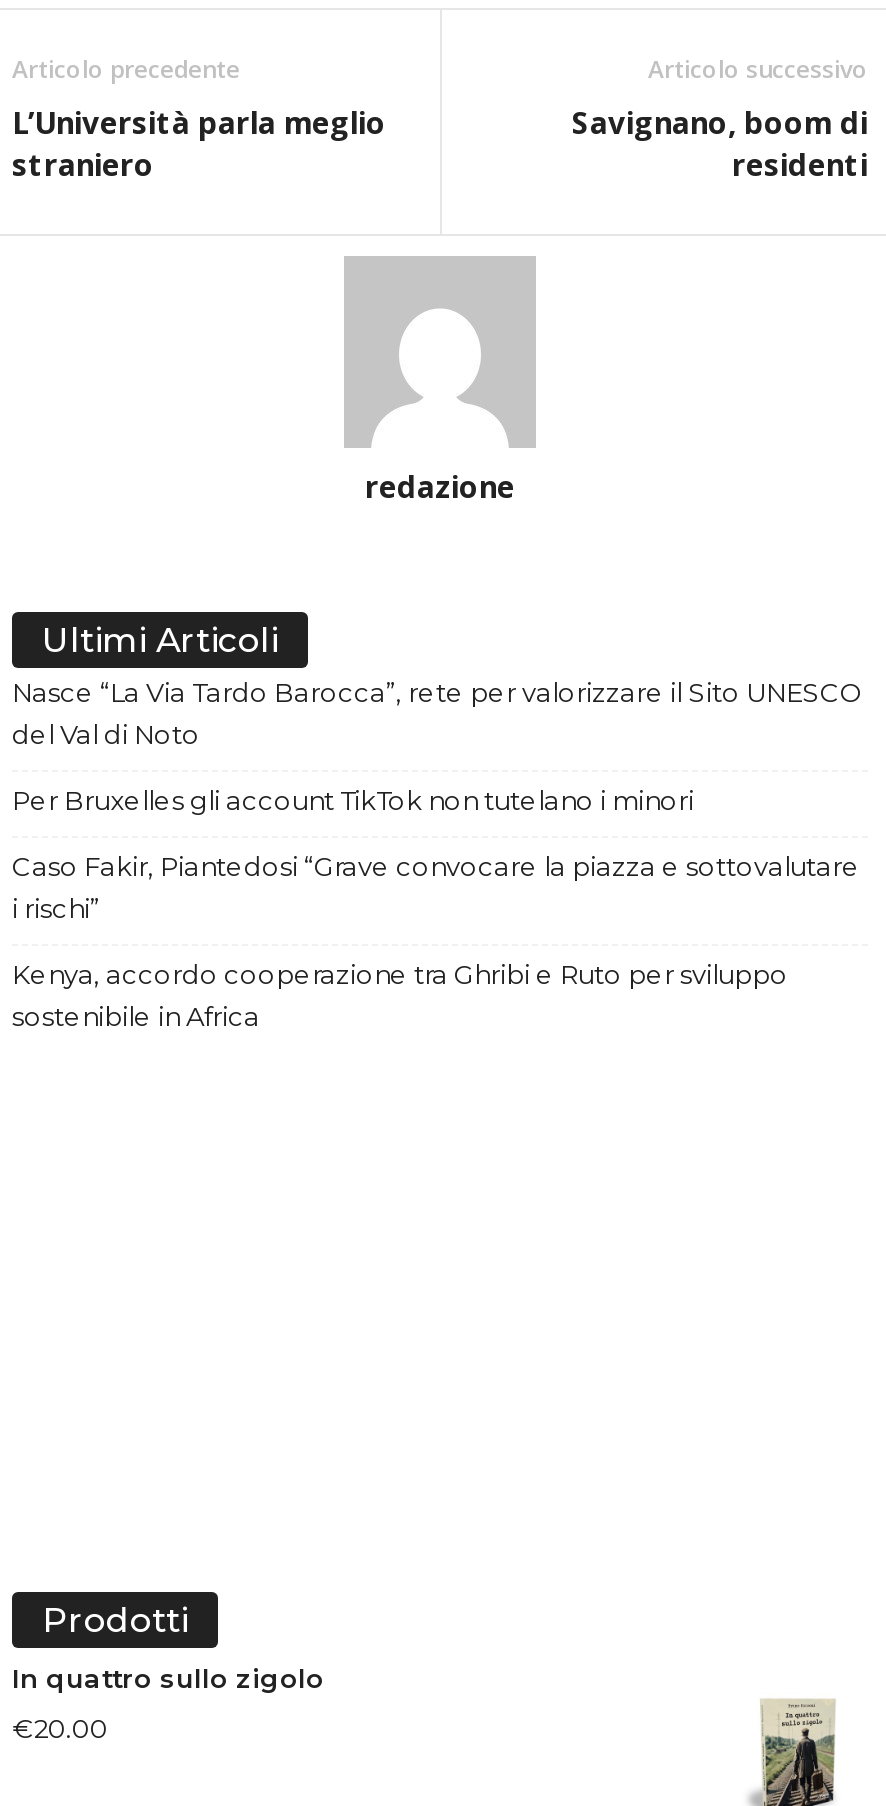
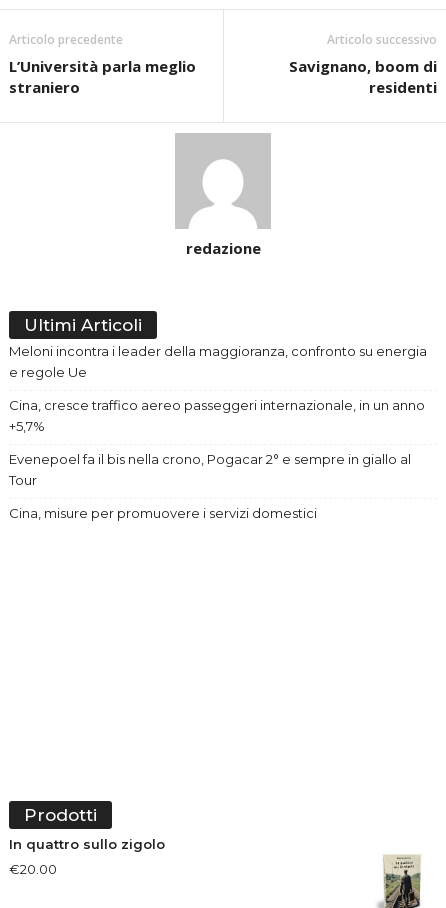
- Nasce “La Via Tardo Barocca”, rete per valorizzare il Sito UNESCO
- del Val di Noto
+ Meloni incontra i leader della maggioranza, confronto su energia
+ e regole Ue

- Per Bruxelles gli account TikTok non tutelano i minori
+ Cina, cresce traffico aereo passeggeri internazionale, in un anno
+ +5,7%

- Caso Fakir, Piantedosi “Grave convocare la piazza e sottovalutare
- i rischi”
+ Evenepoel fa il bis nella crono, Pogacar 2° e sempre in giallo al
+ Tour

- Kenya, accordo cooperazione tra Ghribi e Ruto per sviluppo
- sostenibile in Africa
+ Cina, misure per promuovere i servizi domestici
